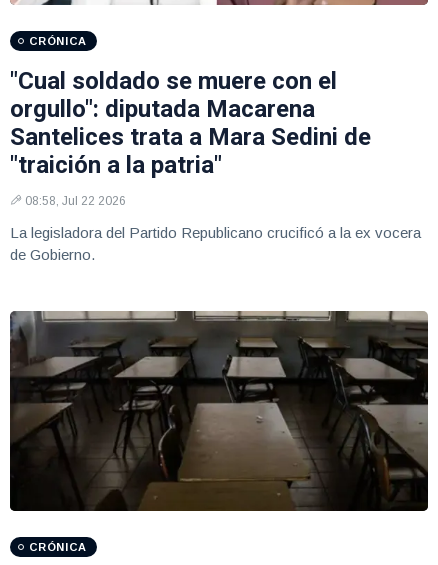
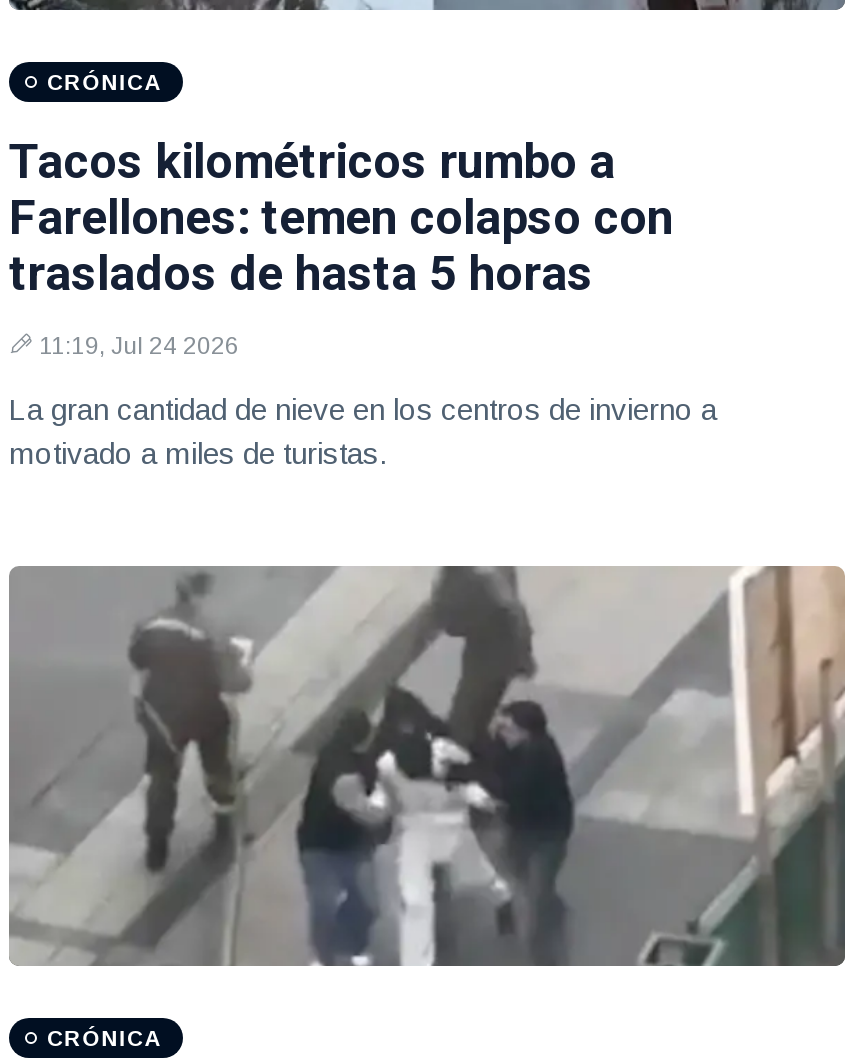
- "Cual soldado se muere con el
- orgullo": diputada Macarena
- Santelices trata a Mara Sedini de
- "traición a la patria"
+ Tacos kilométricos rumbo a
+ Farellones: temen colapso con
+ traslados de hasta 5 horas

- 08:58, Jul 22 2026
+ 11:19, Jul 24 2026

- La legisladora del Partido Republicano crucificó a la ex vocera
- de Gobierno.
+ La gran cantidad de nieve en los centros de invierno a
+ motivado a miles de turistas.

- [image]
+ [image]
